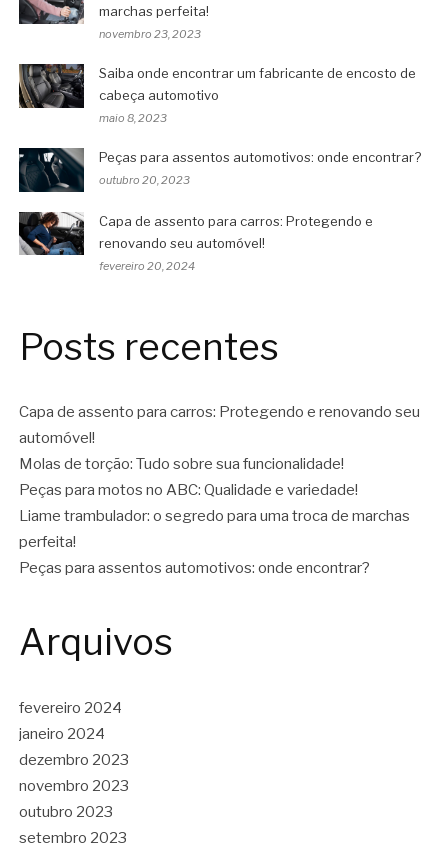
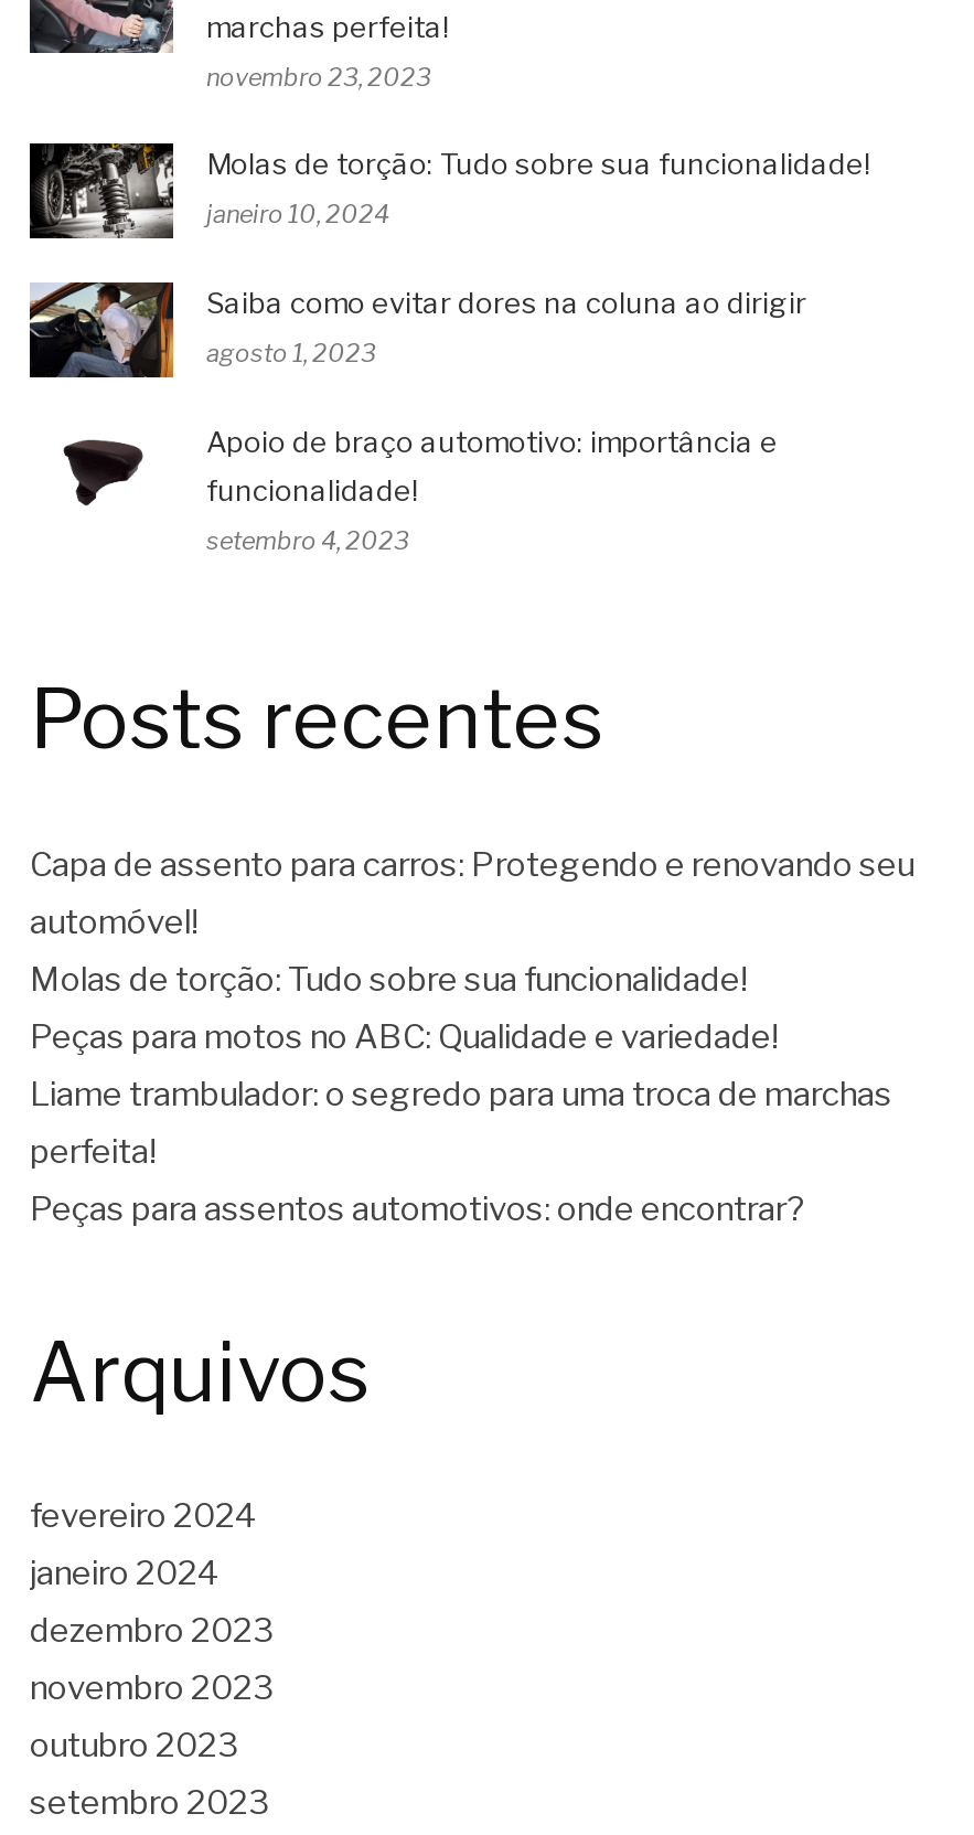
- [image]
- Saiba onde encontrar um fabricante de encosto de
- cabeça automotivo
+ [image]
+ Molas de torção: Tudo sobre sua funcionalidade!

- maio 8, 2023
+ janeiro 10, 2024

- [image]
- Peças para assentos automotivos: onde encontrar?
+ [image]
+ Saiba como evitar dores na coluna ao dirigir

- outubro 20, 2023
+ agosto 1, 2023

- [image]
- Capa de assento para carros: Protegendo e
- renovando seu automóvel!
+ [image]
+ Apoio de braço automotivo: importância e
+ funcionalidade!

- fevereiro 20, 2024
+ setembro 4, 2023
